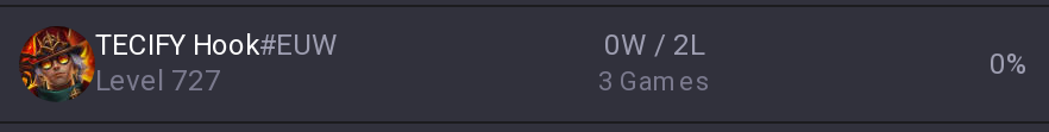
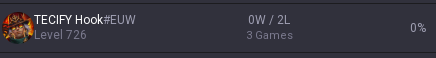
- Level 727
+ Level 726
